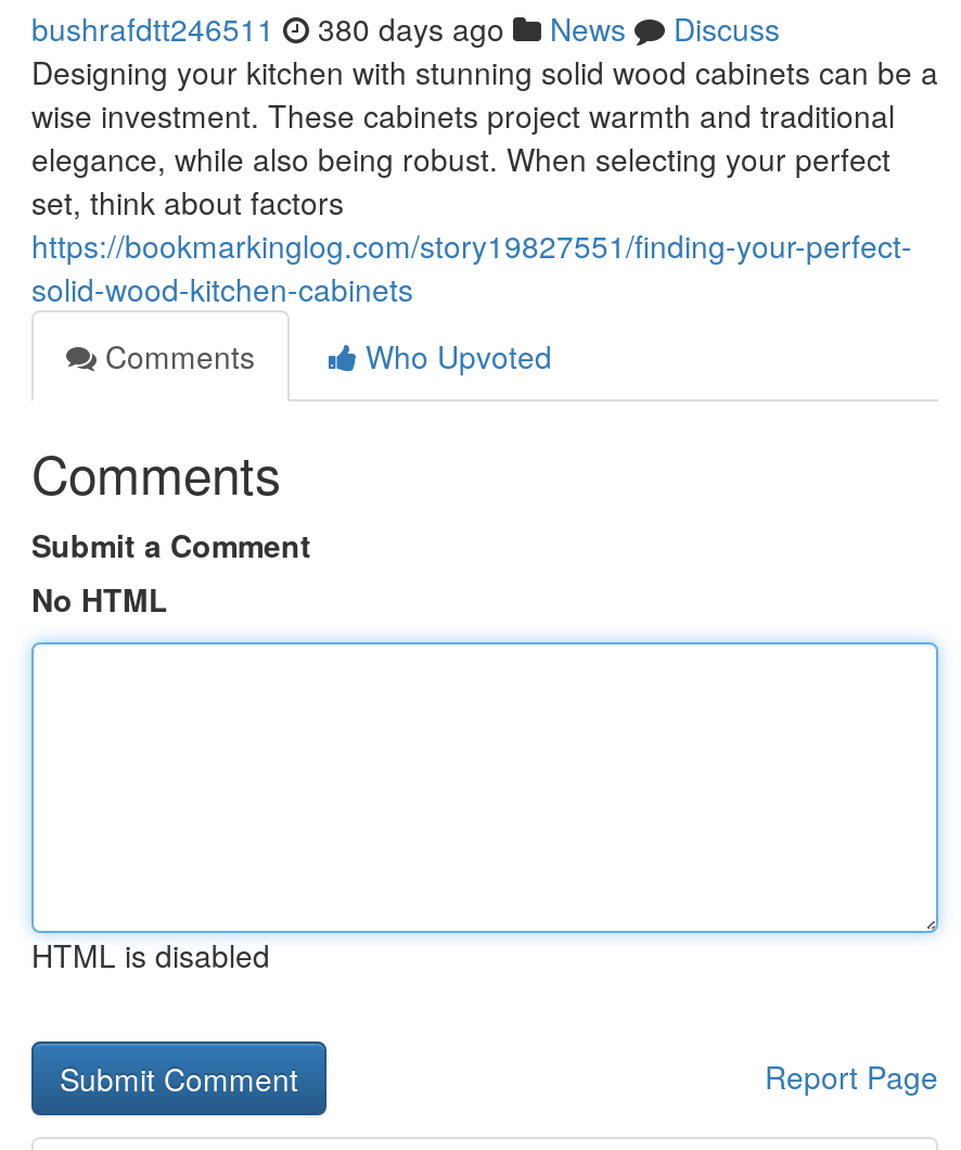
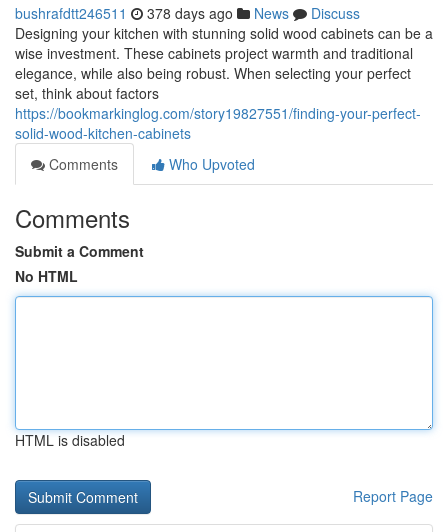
- bushrafdtt246511 380 days ago News Discuss
+ bushrafdtt246511 378 days ago News Discuss
